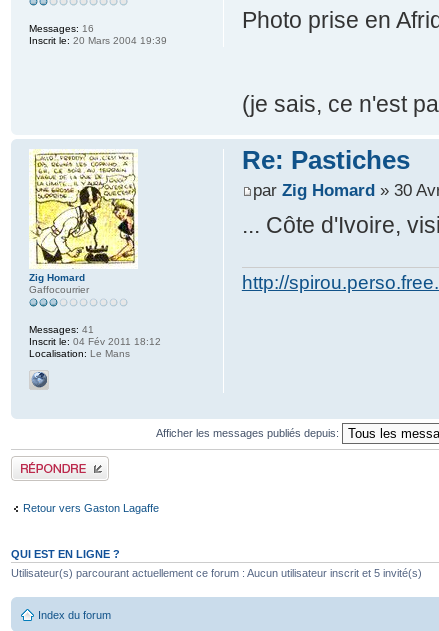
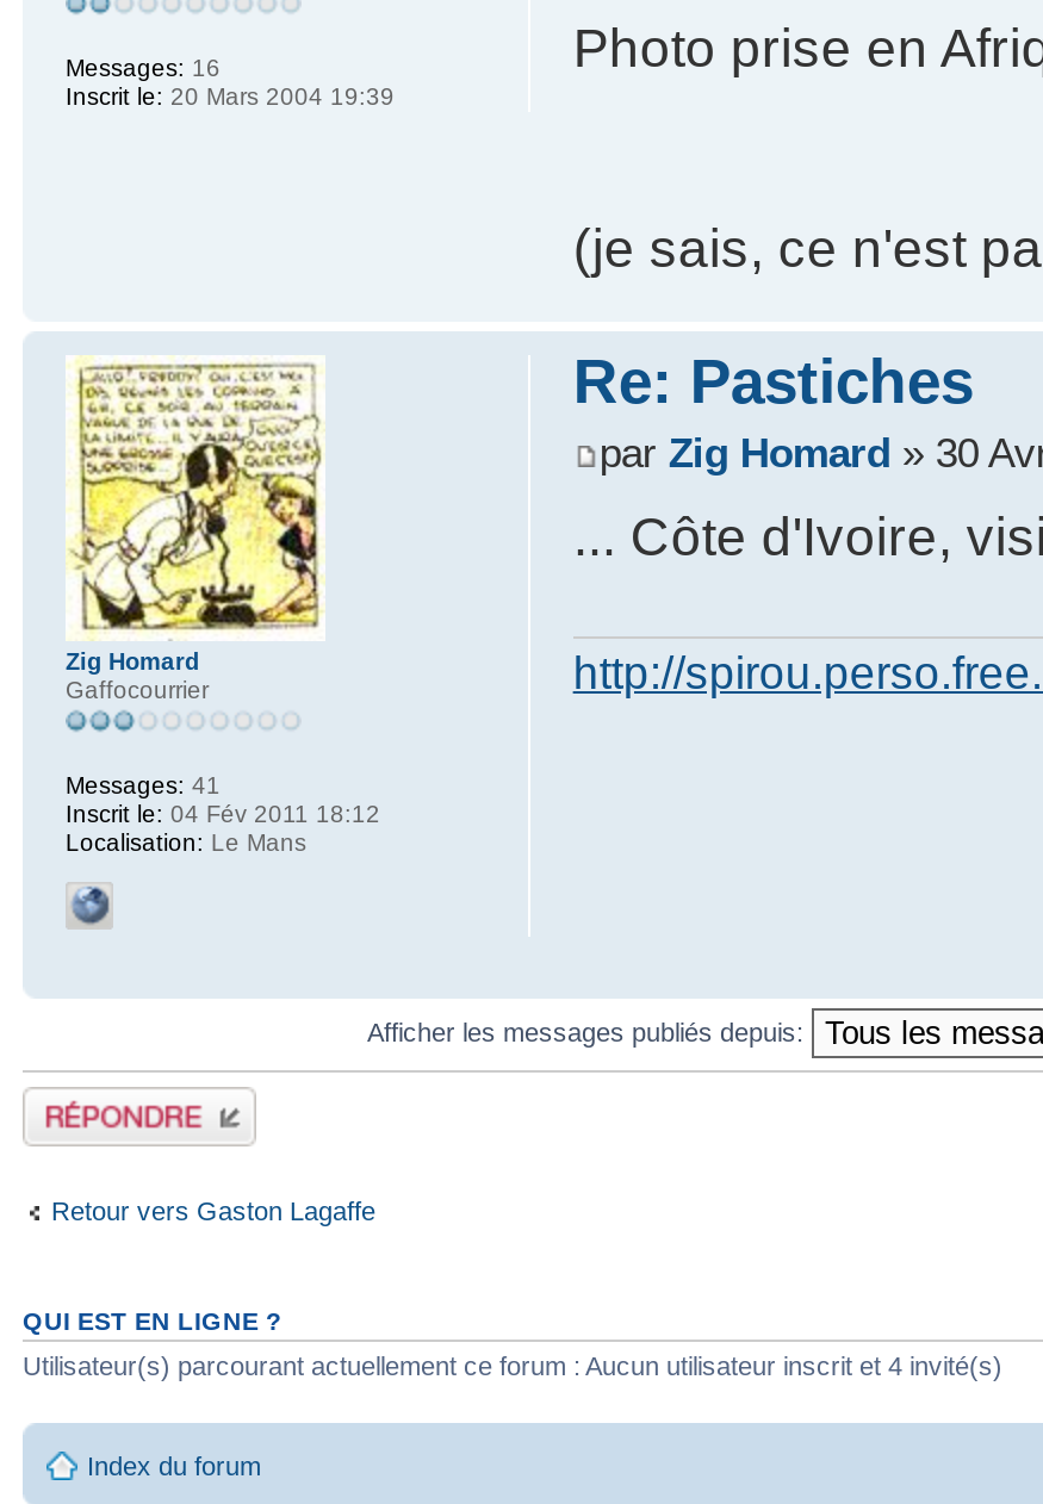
- Utilisateur(s) parcourant actuellement ce forum : Aucun utilisateur inscrit et 5 invité(s)
+ Utilisateur(s) parcourant actuellement ce forum : Aucun utilisateur inscrit et 4 invité(s)
